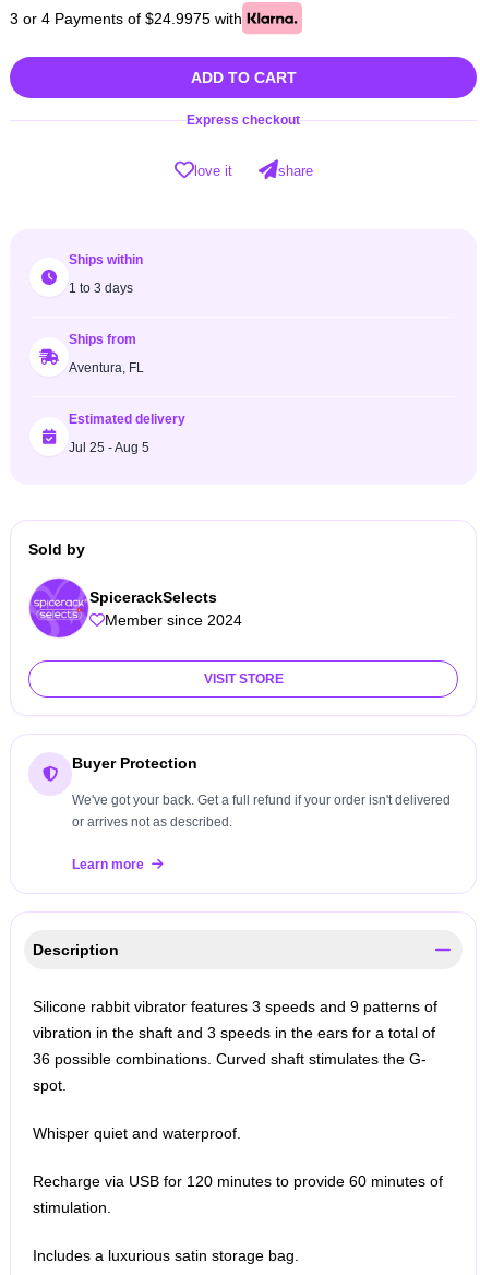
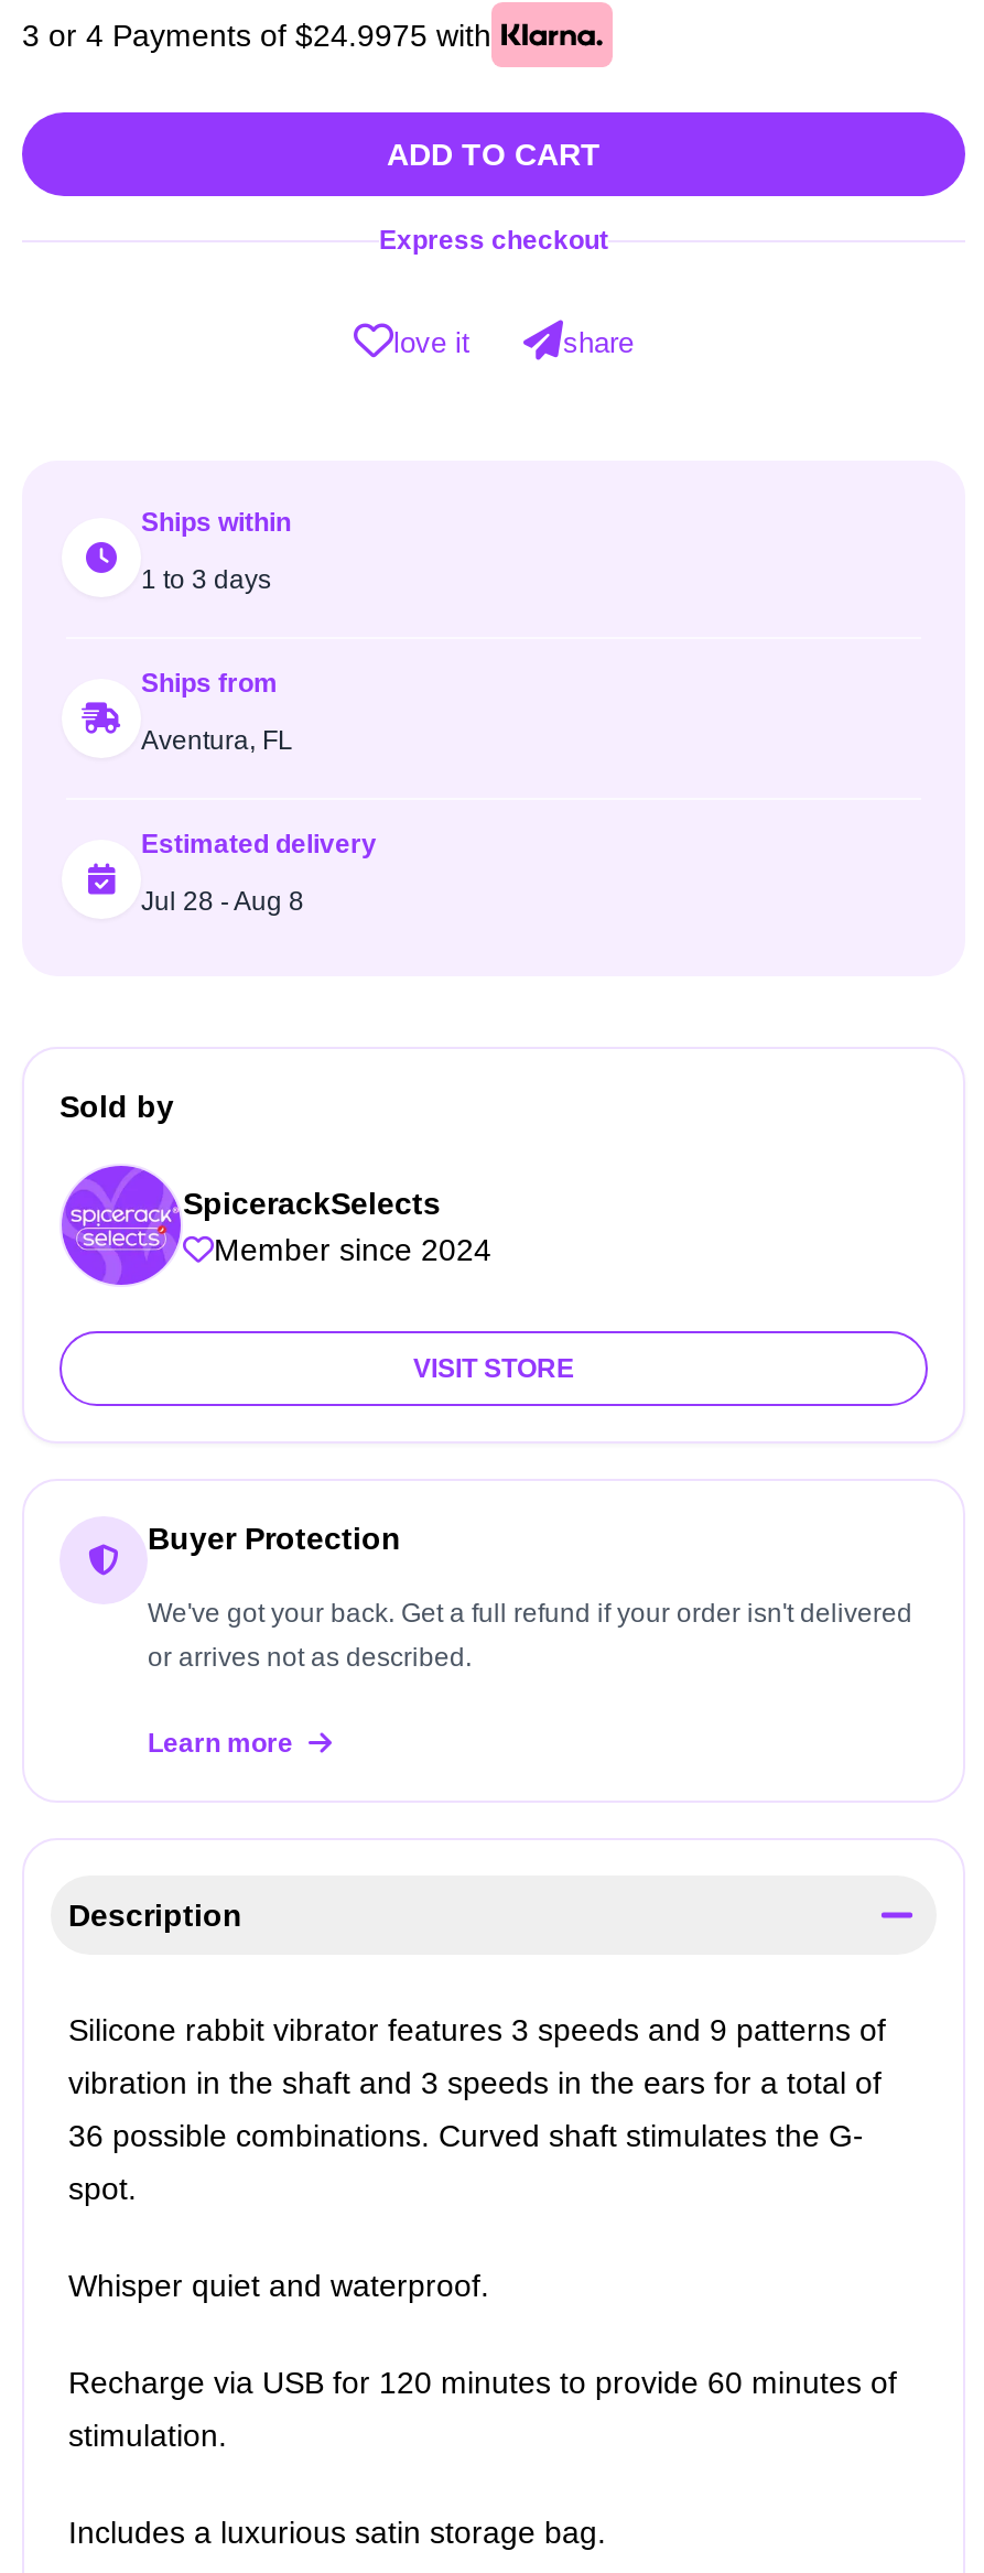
- Jul 25 - Aug 5
+ Jul 28 - Aug 8
